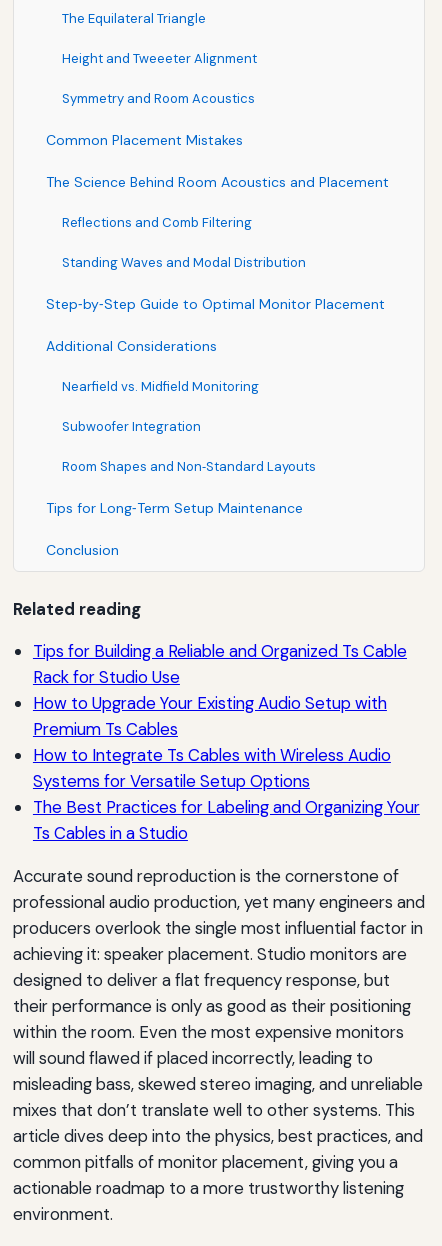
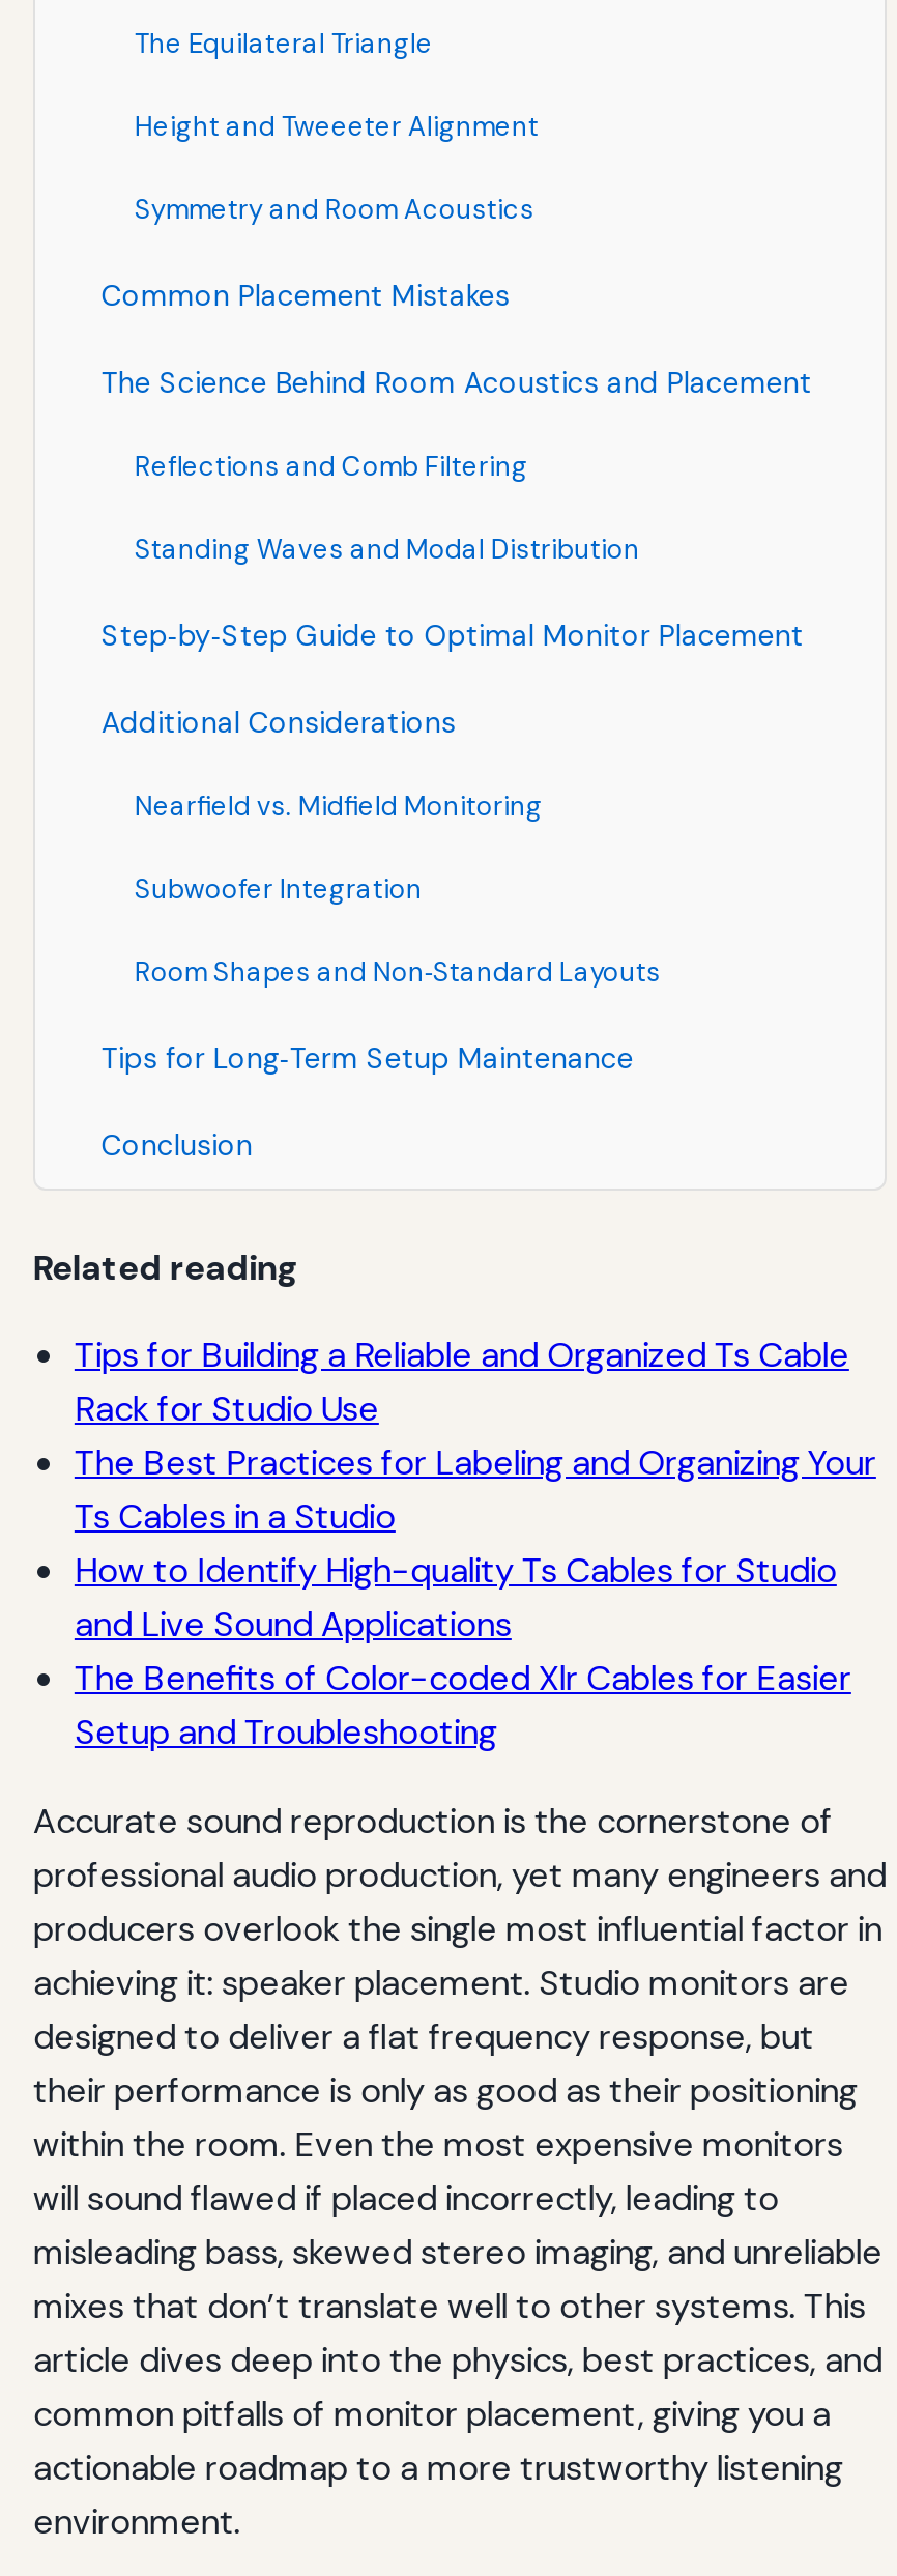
- How to Upgrade Your Existing Audio Setup with
- Premium Ts Cables
- How to Integrate Ts Cables with Wireless Audio
- Systems for Versatile Setup Options

moved up: The Best Practices for Labeling and Organizing Your | Ts Cables in a Studio

+ How to Identify High-quality Ts Cables for Studio
+ and Live Sound Applications
+ The Benefits of Color-coded Xlr Cables for Easier
+ Setup and Troubleshooting
